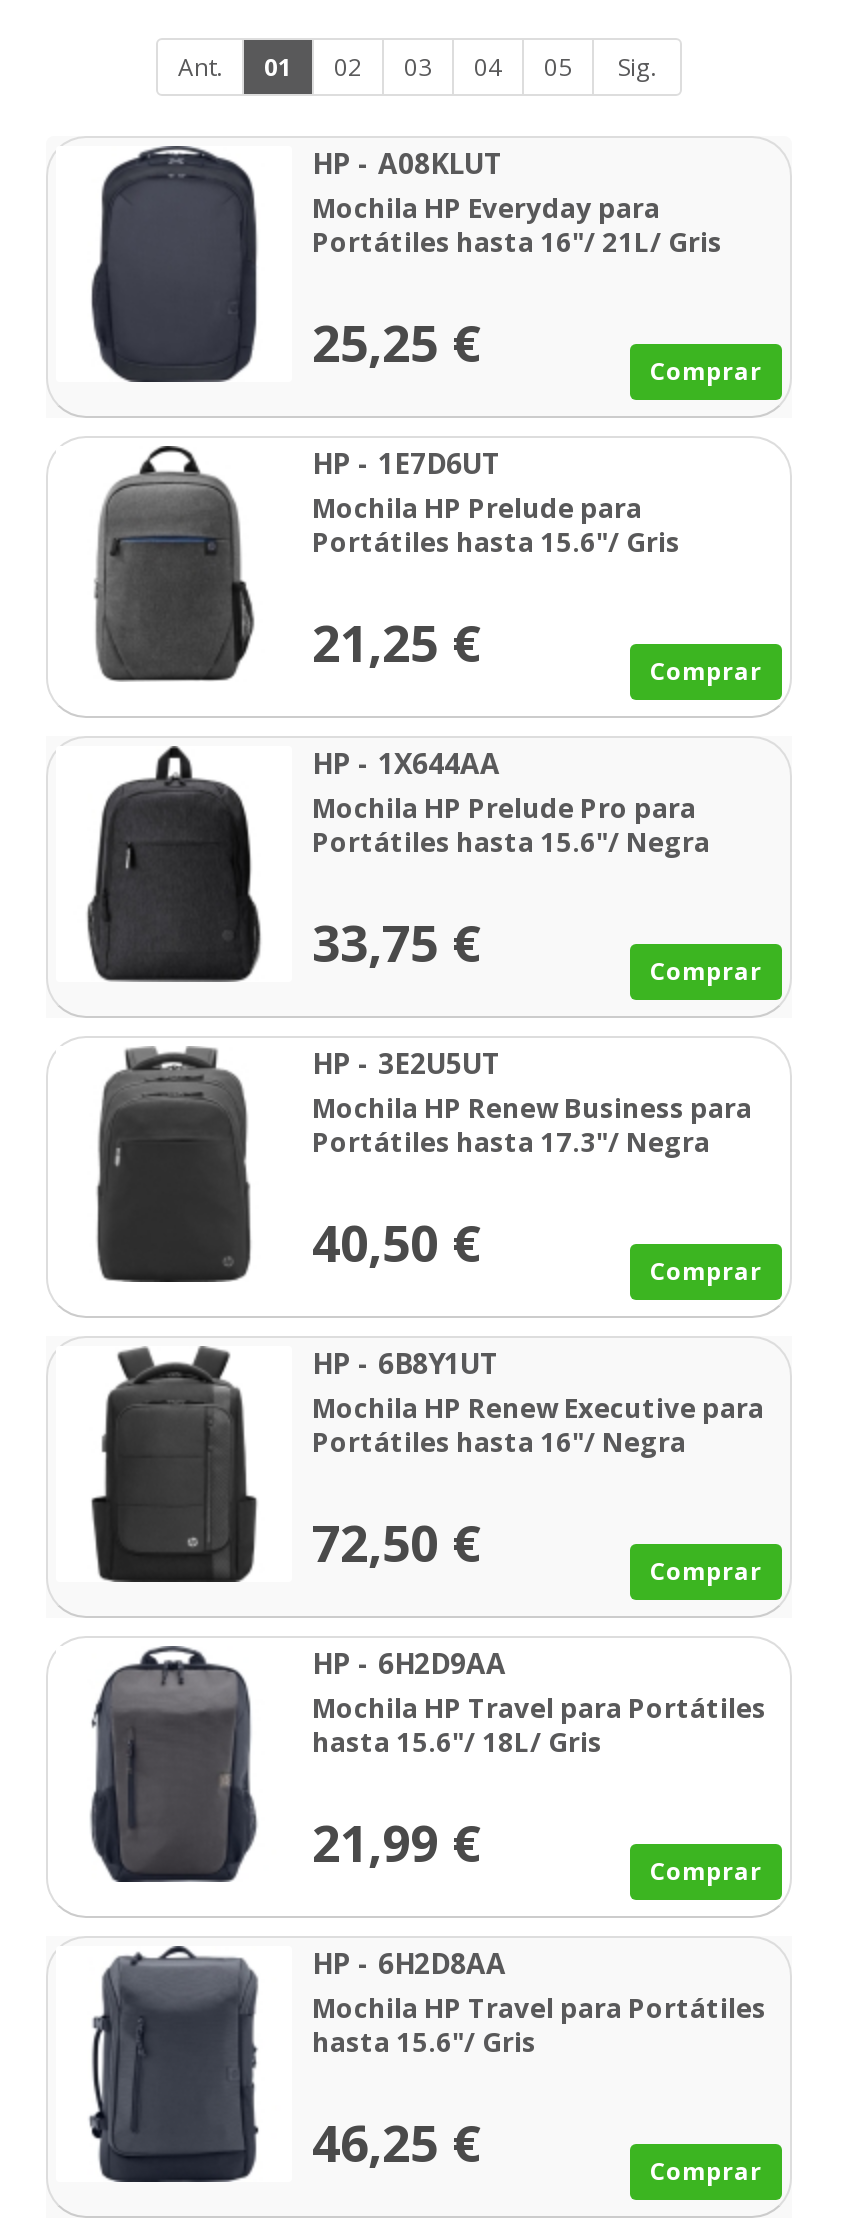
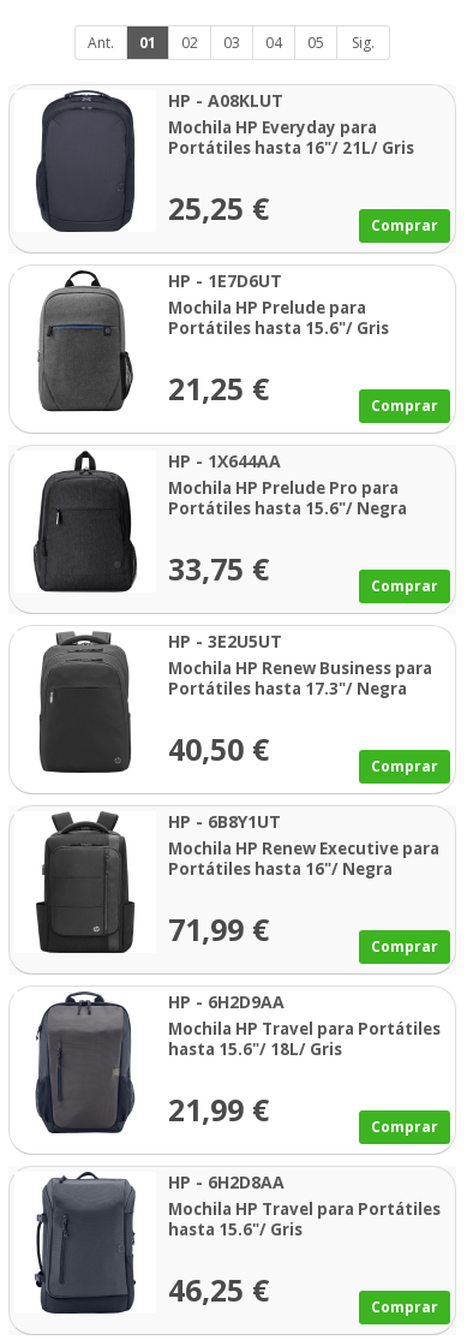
- 72,50 €
+ 71,99 €
